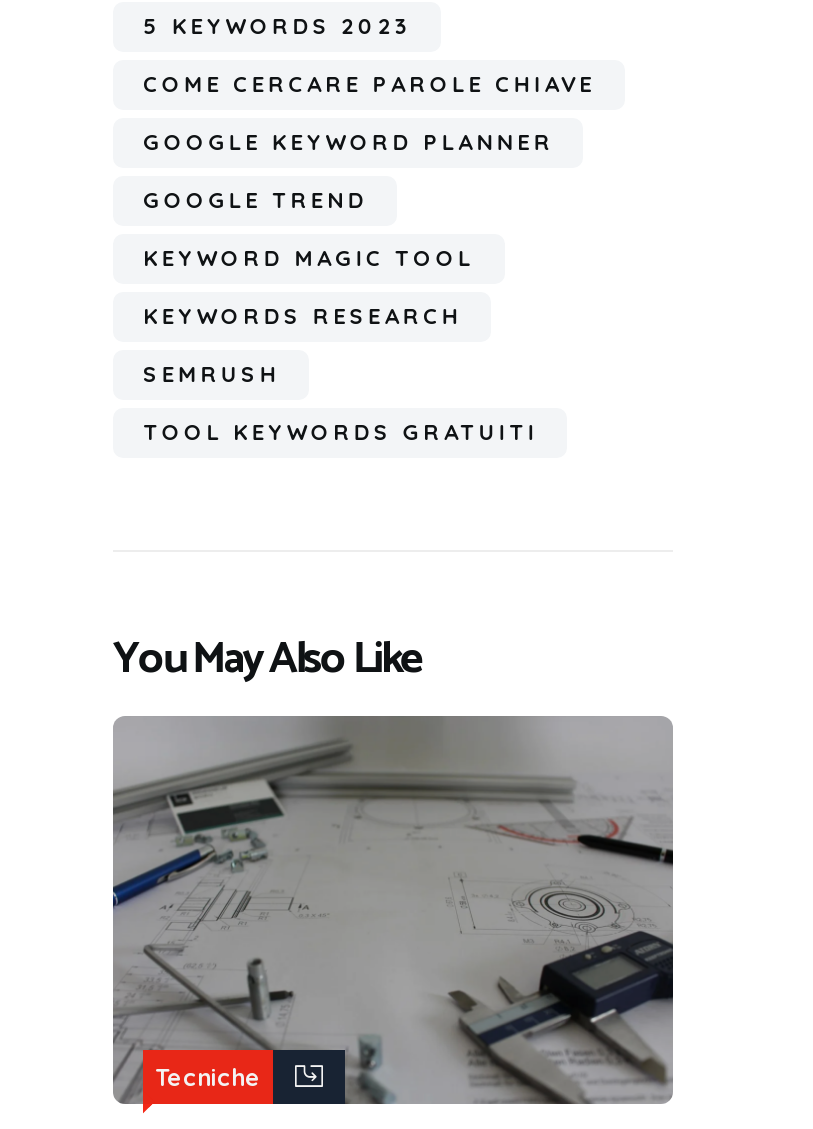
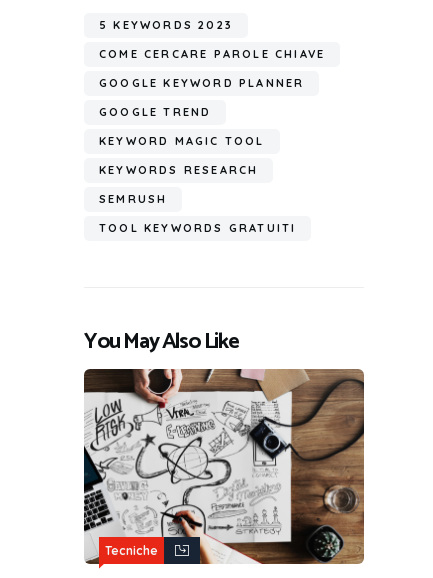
- [image]
+ [image]
